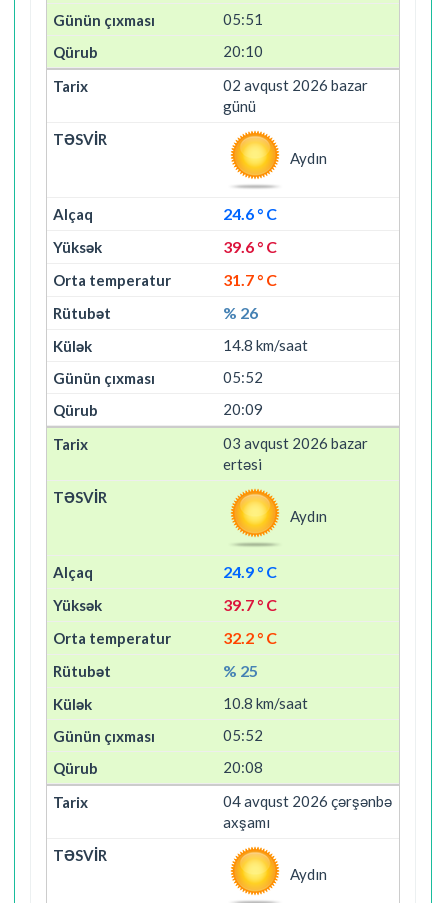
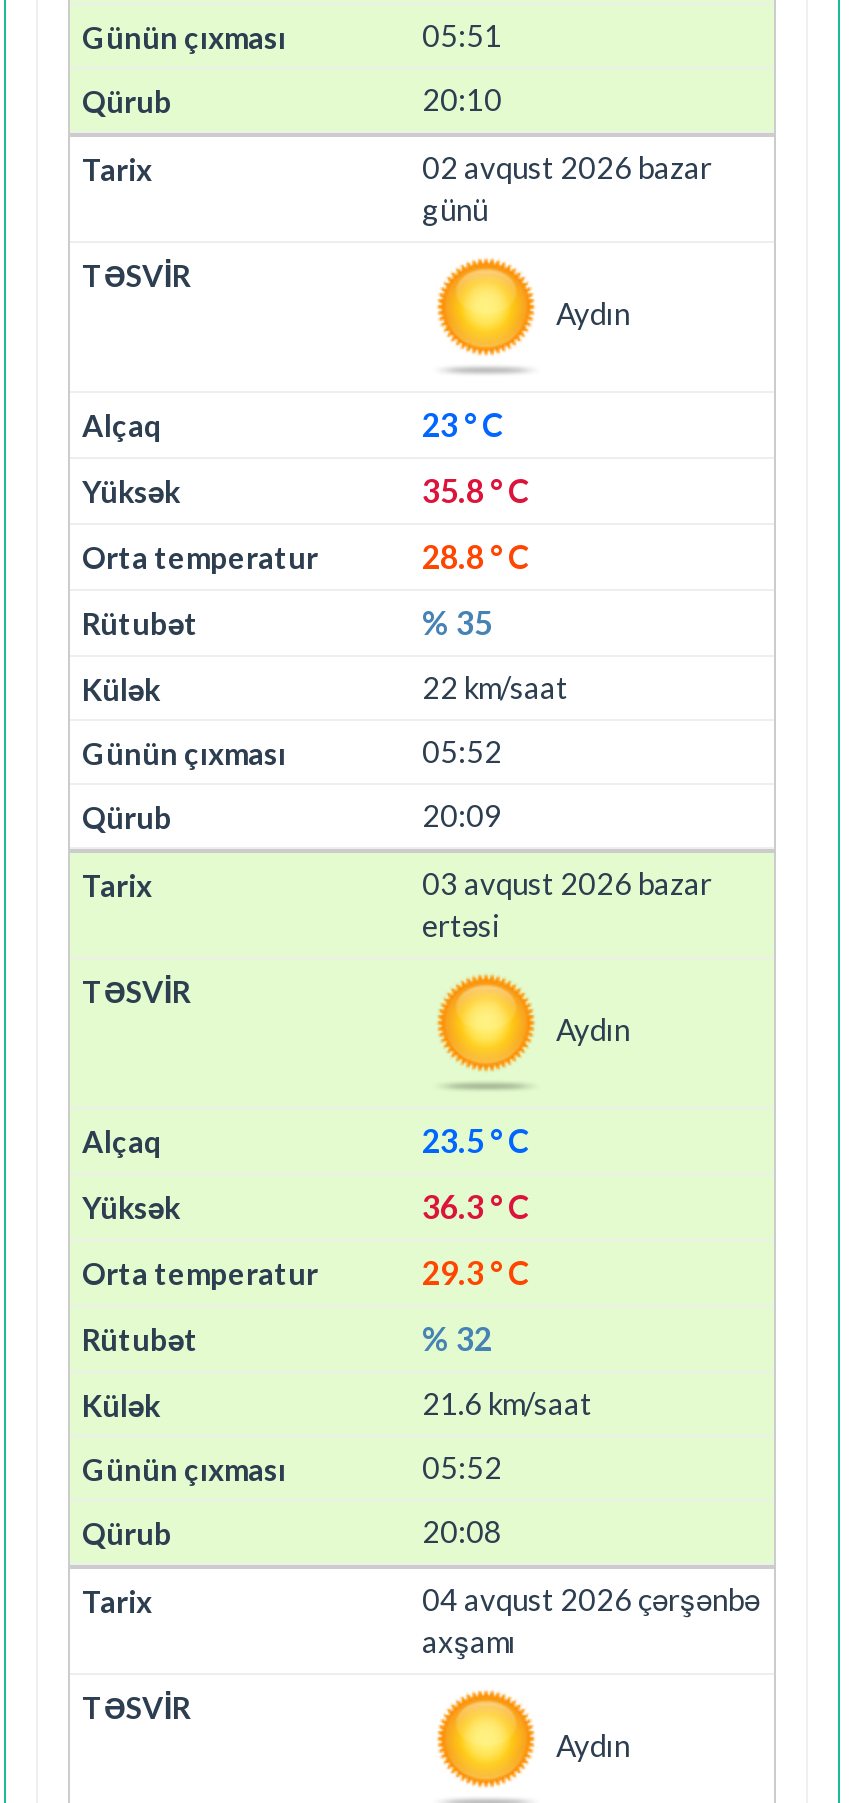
- 24.6 ° C
+ 23 ° C

- 39.6 ° C
+ 35.8 ° C

- 31.7 ° C
+ 28.8 ° C

- % 26
+ % 35

- 14.8 km/saat
+ 22 km/saat

- 24.9 ° C
+ 23.5 ° C

- 39.7 ° C
+ 36.3 ° C

- 32.2 ° C
+ 29.3 ° C

- % 25
+ % 32

- 10.8 km/saat
+ 21.6 km/saat
